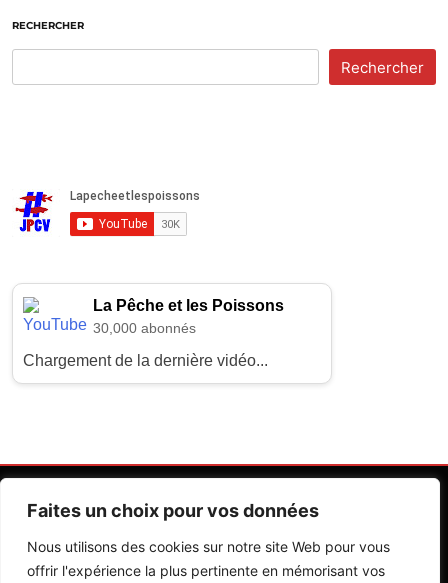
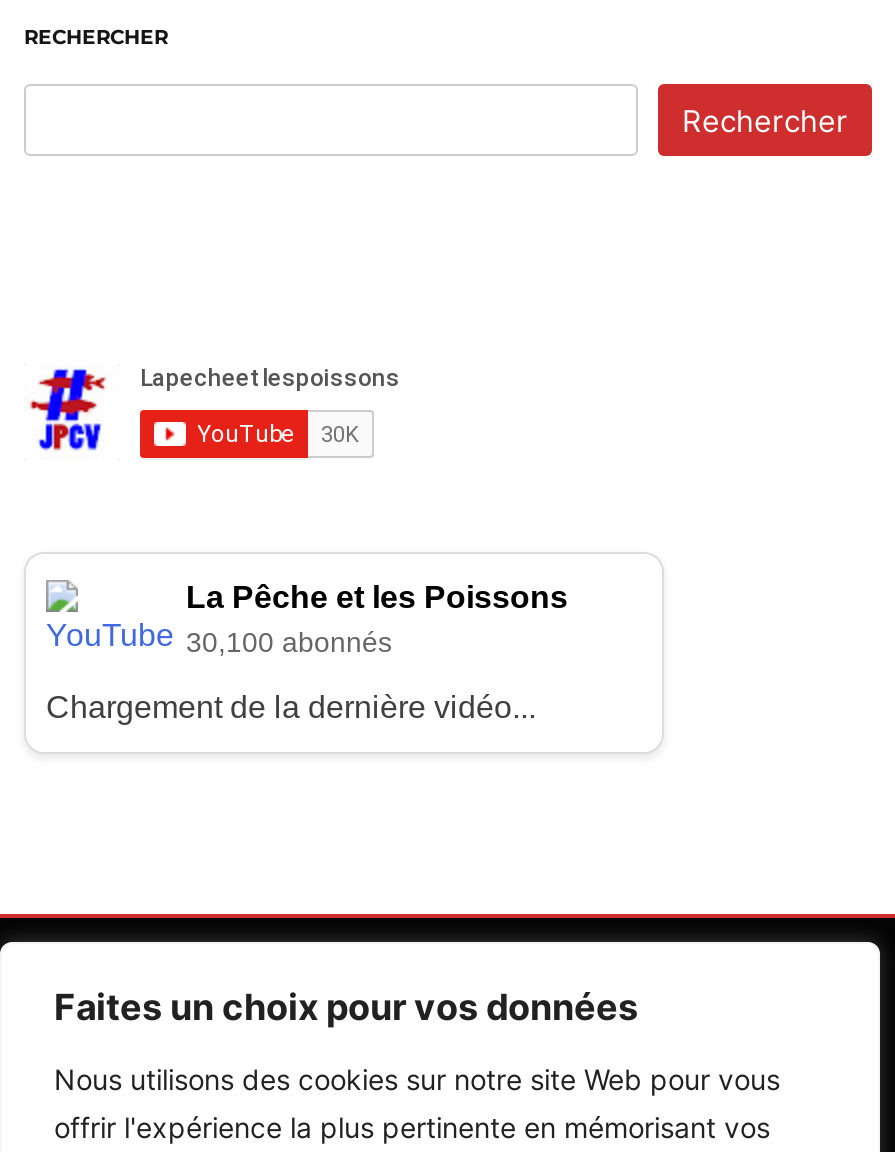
- 30,000 abonnés
+ 30,100 abonnés
